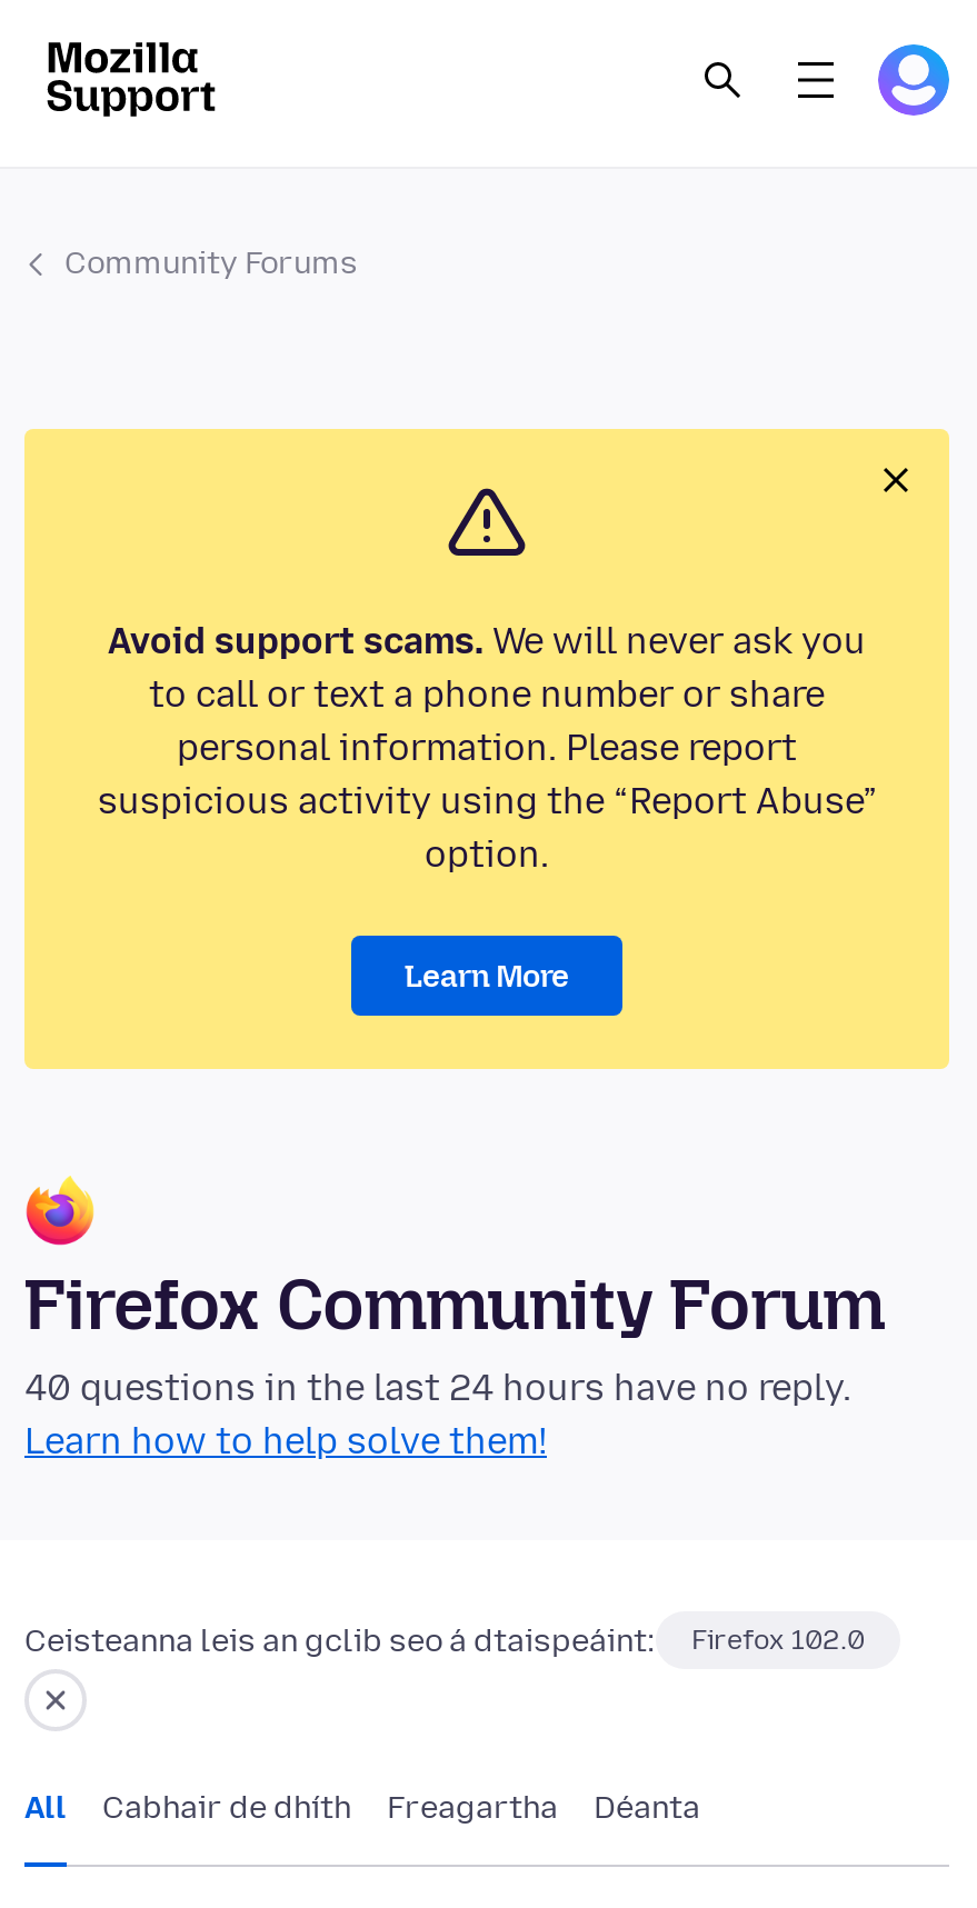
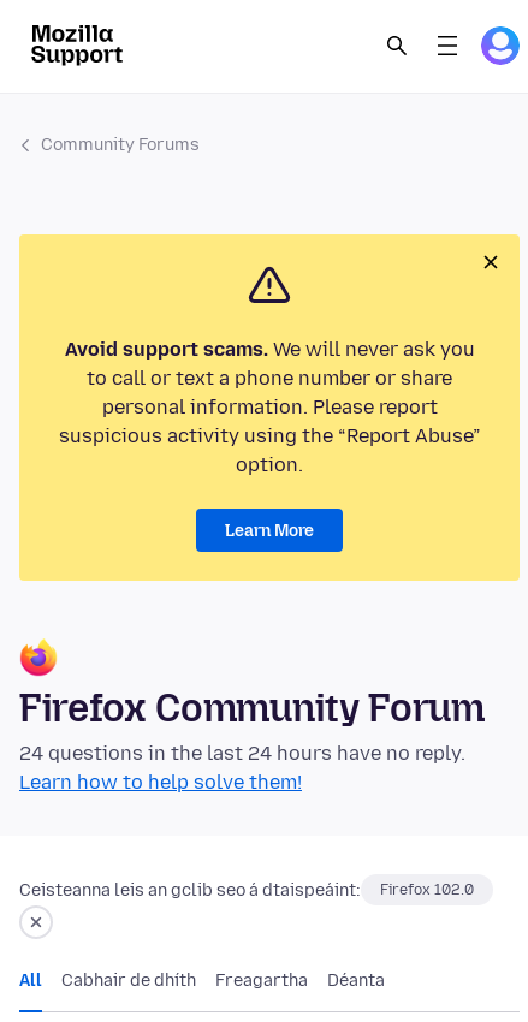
- 40 questions in the last 24 hours have no reply.
+ 24 questions in the last 24 hours have no reply.
